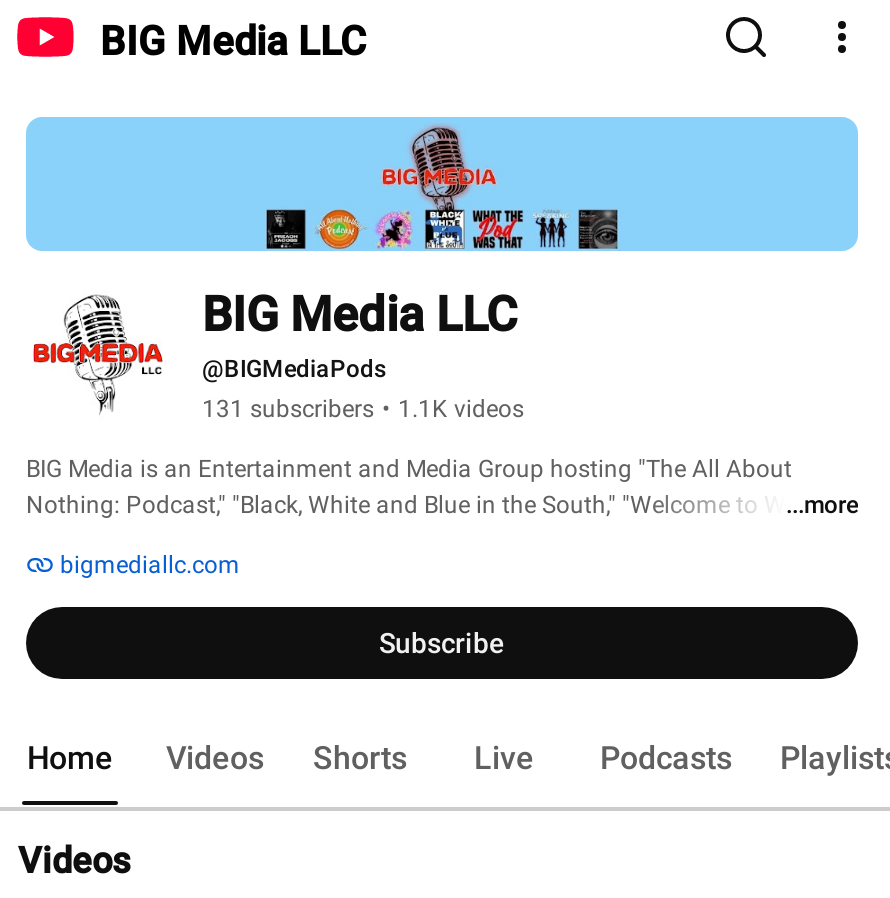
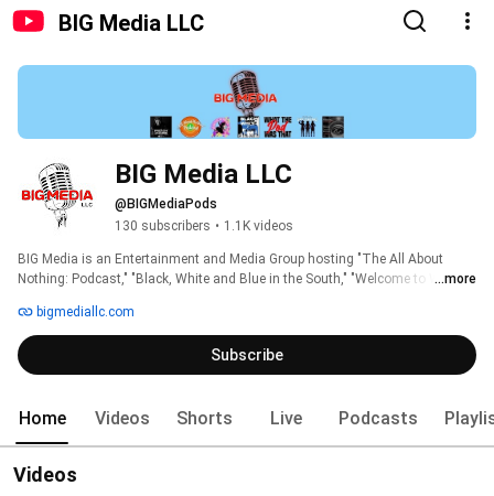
- 131 subscribers • 1.1K videos
+ 130 subscribers • 1.1K videos
